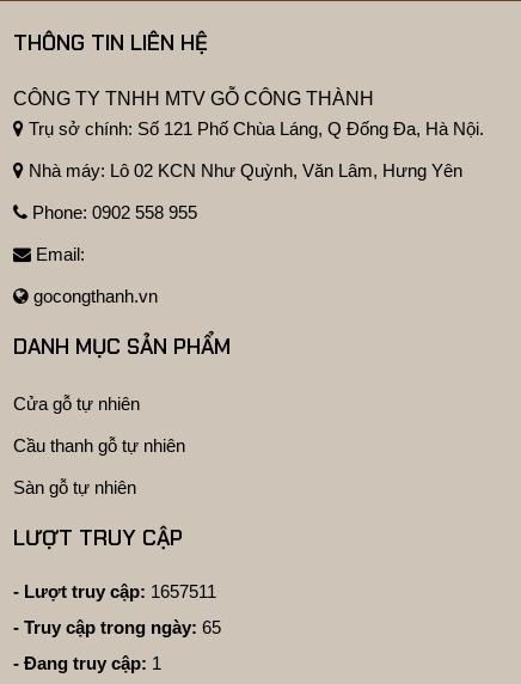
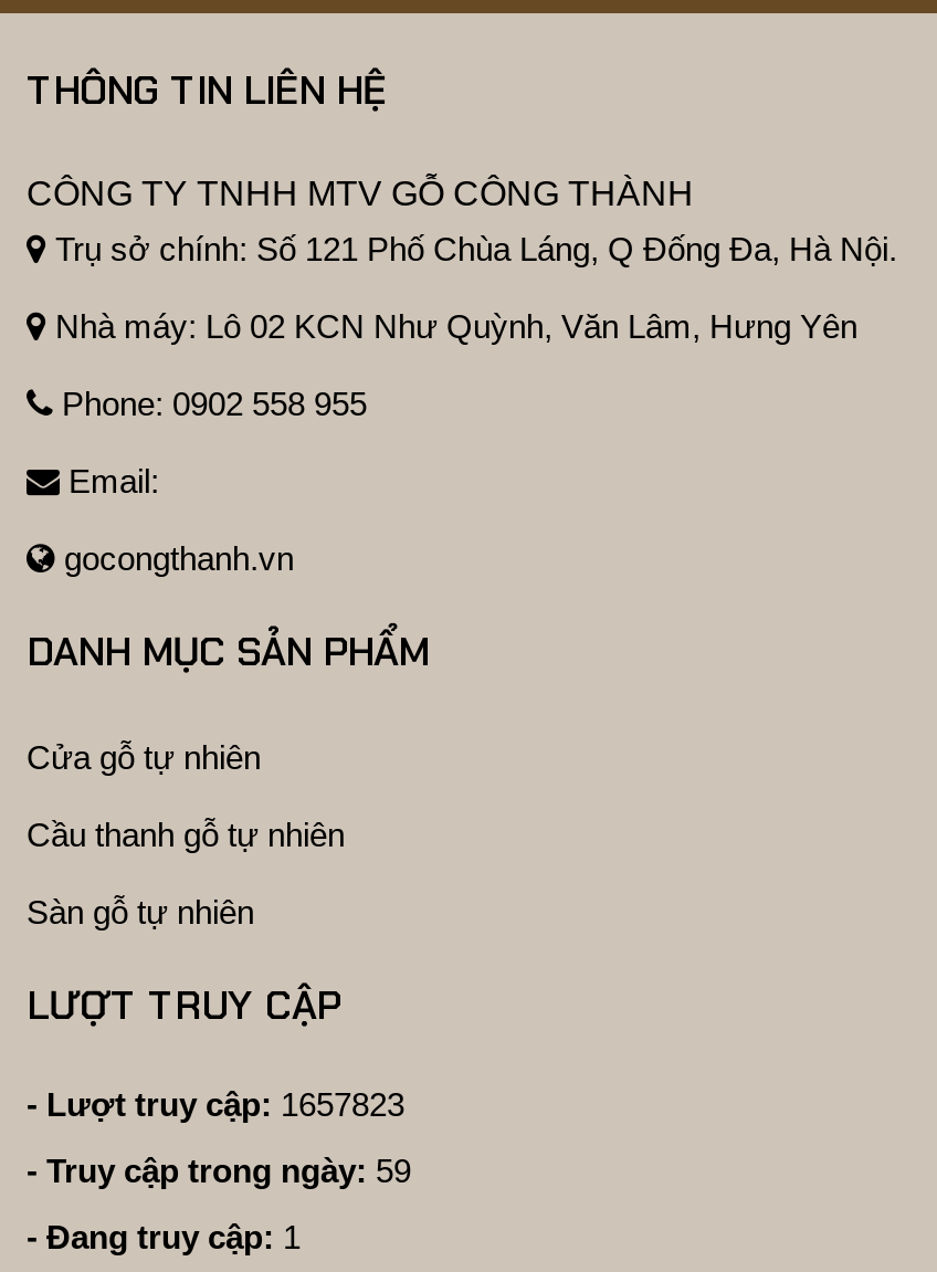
- - Lượt truy cập: 1657511
+ - Lượt truy cập: 1657823

- - Truy cập trong ngày: 65
+ - Truy cập trong ngày: 59
